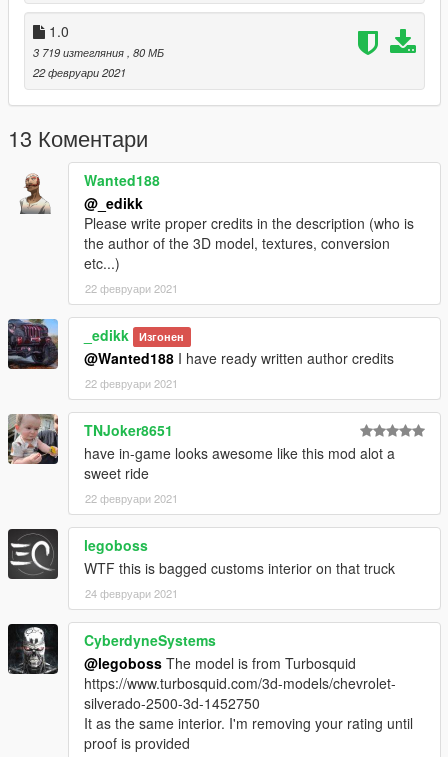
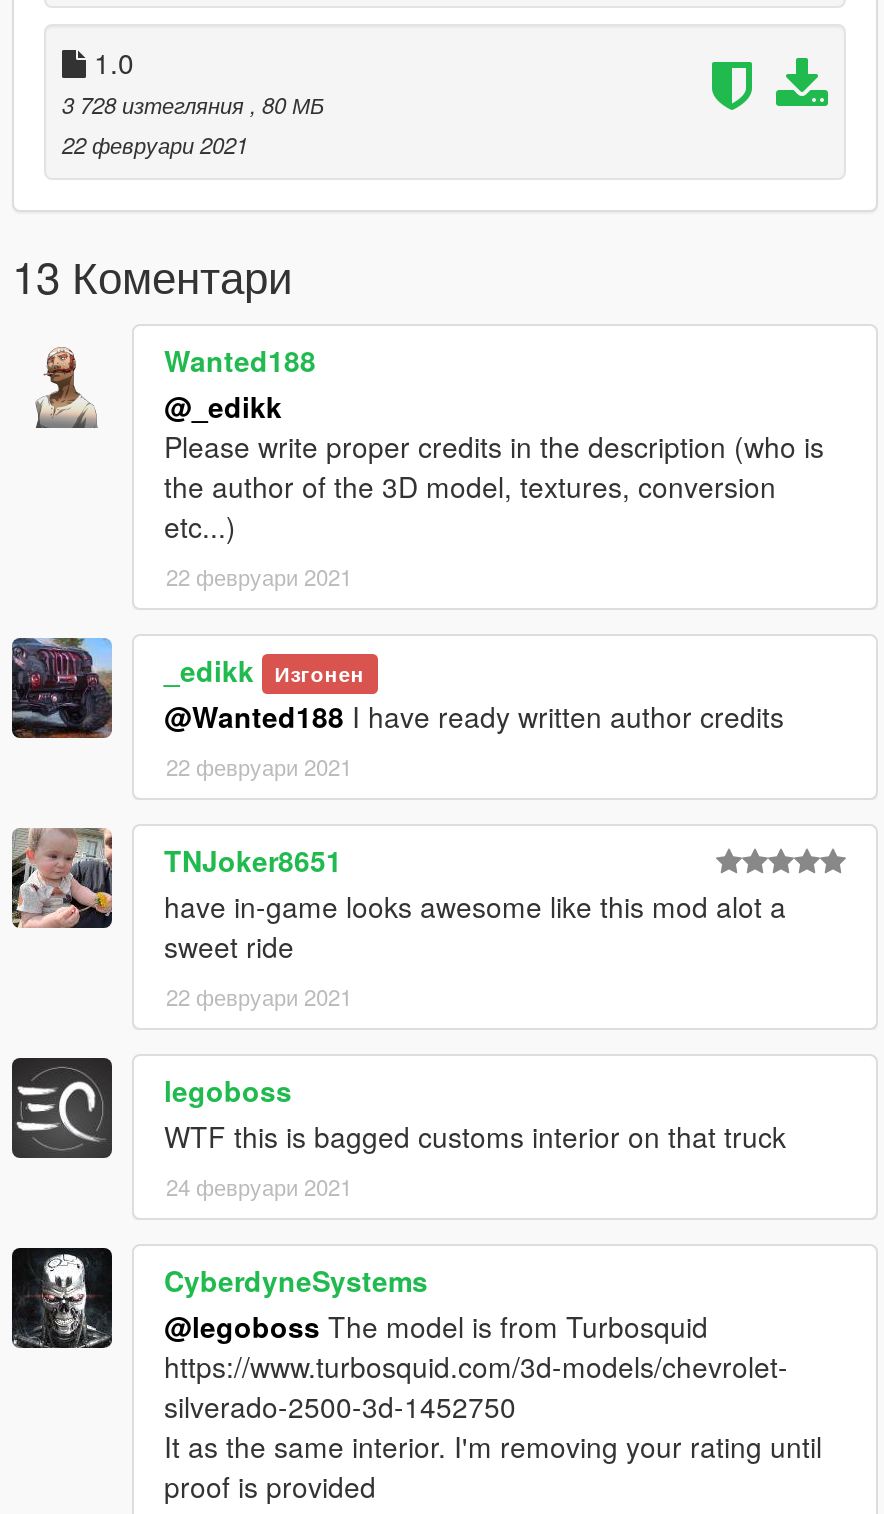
- 3 719 изтегляния, 80 МБ
+ 3 728 изтегляния, 80 МБ
